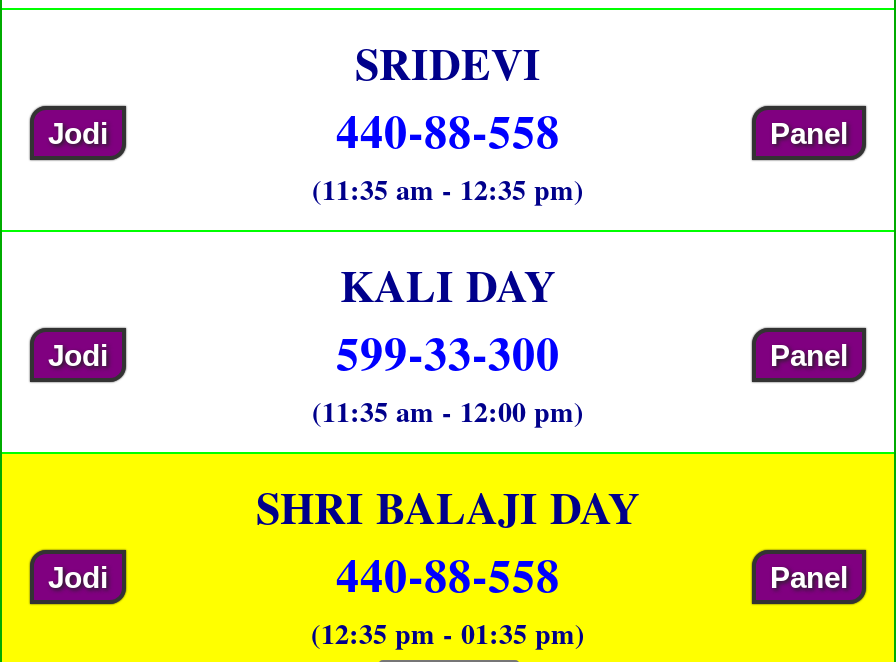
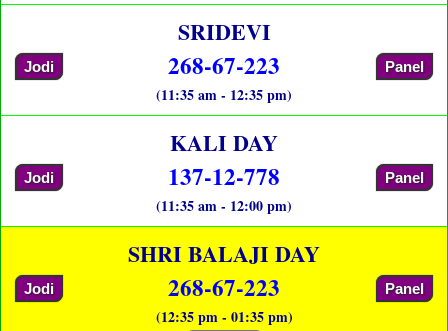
- 440-88-558
+ 268-67-223

- 599-33-300
+ 137-12-778

- 440-88-558
+ 268-67-223
